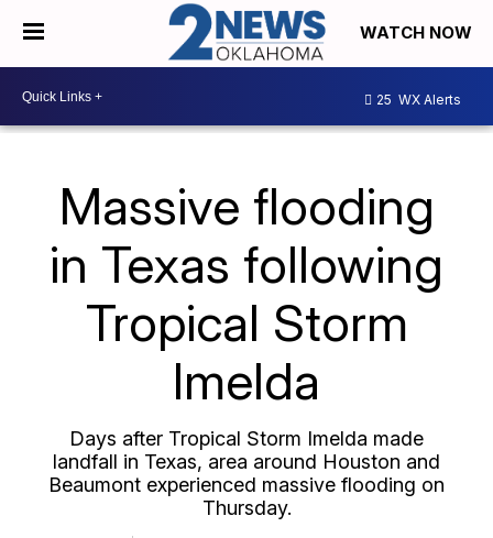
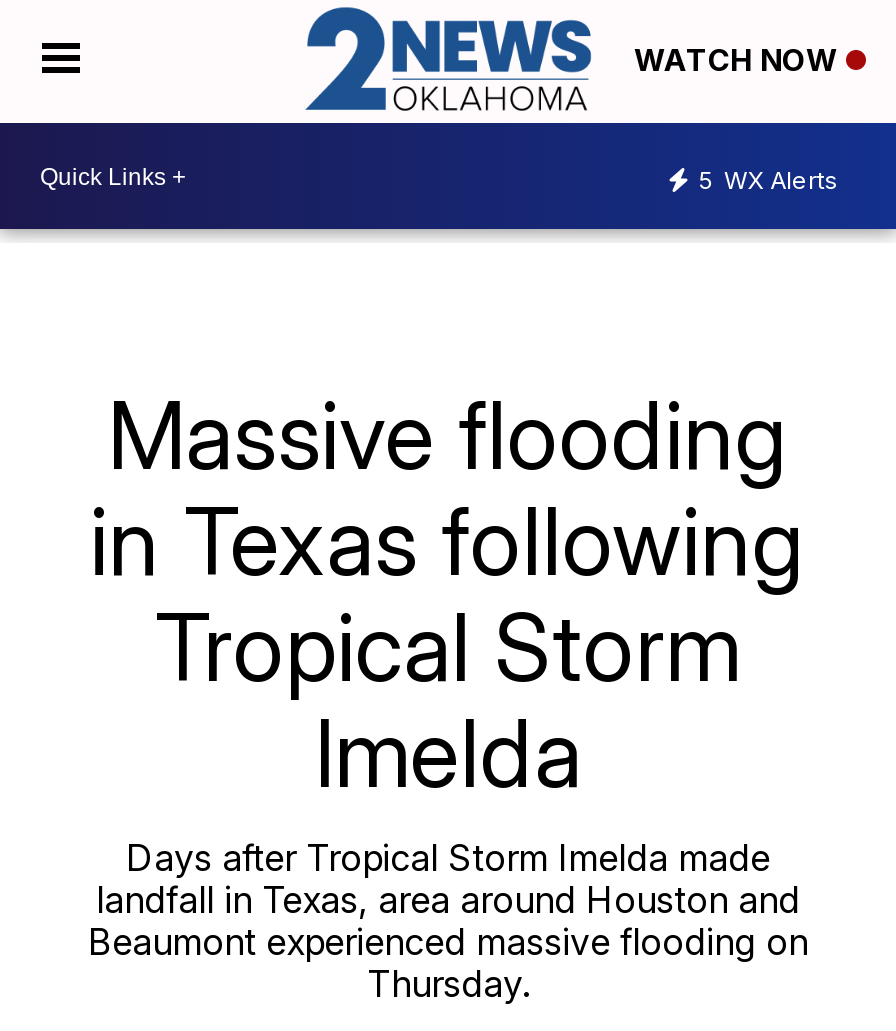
- 25 WX Alerts
+ 5 WX Alerts
